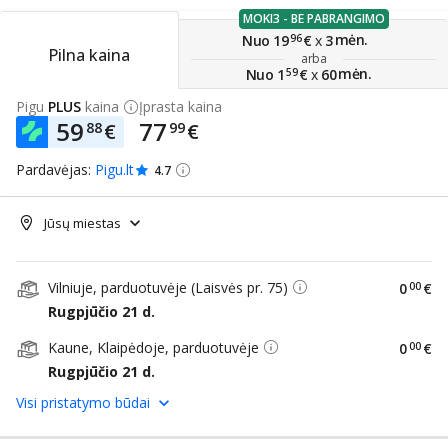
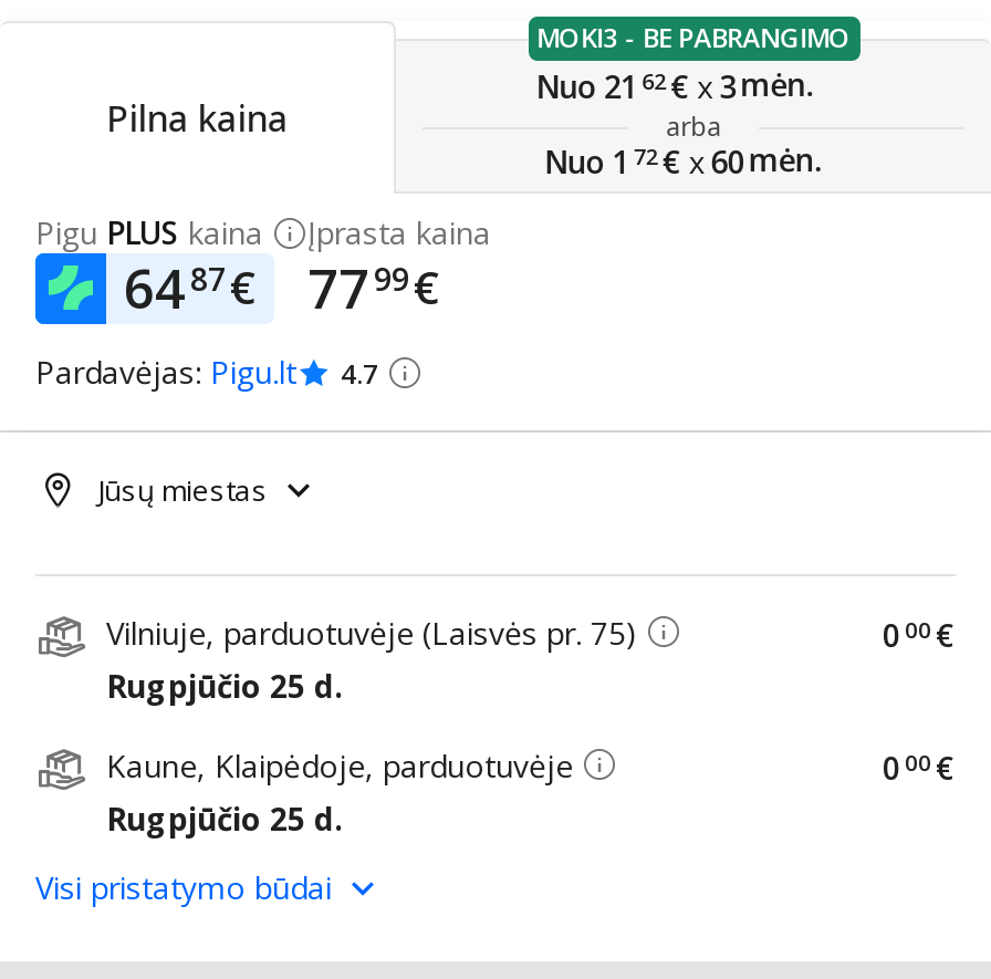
- Nuo 19 96 € x 3 mėn.
+ Nuo 21 62 € x 3 mėn.

- Nuo 1 59 € x 60 mėn.
+ Nuo 1 72 € x 60 mėn.

- 59 88 €
+ 64 87 €

- Rugpjūčio 21 d.
+ Rugpjūčio 25 d.

- Rugpjūčio 21 d.
+ Rugpjūčio 25 d.
